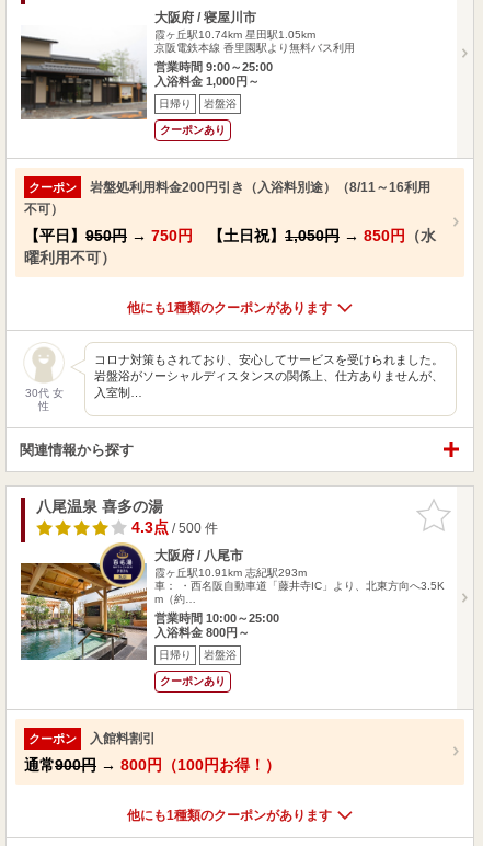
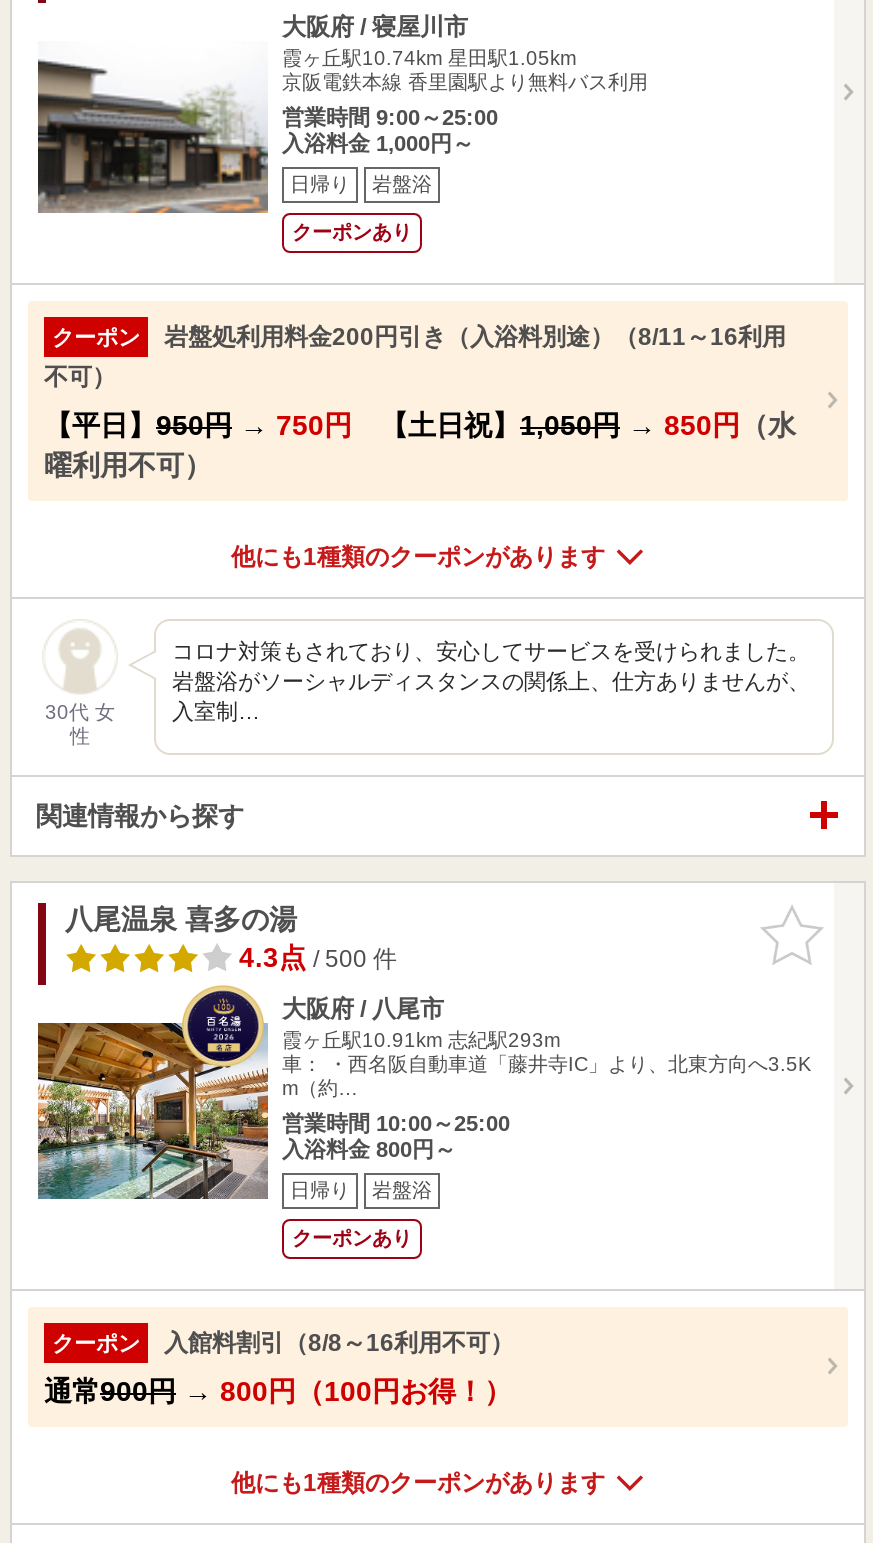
- 入館料割引
+ 入館料割引（8/8～16利用不可）
